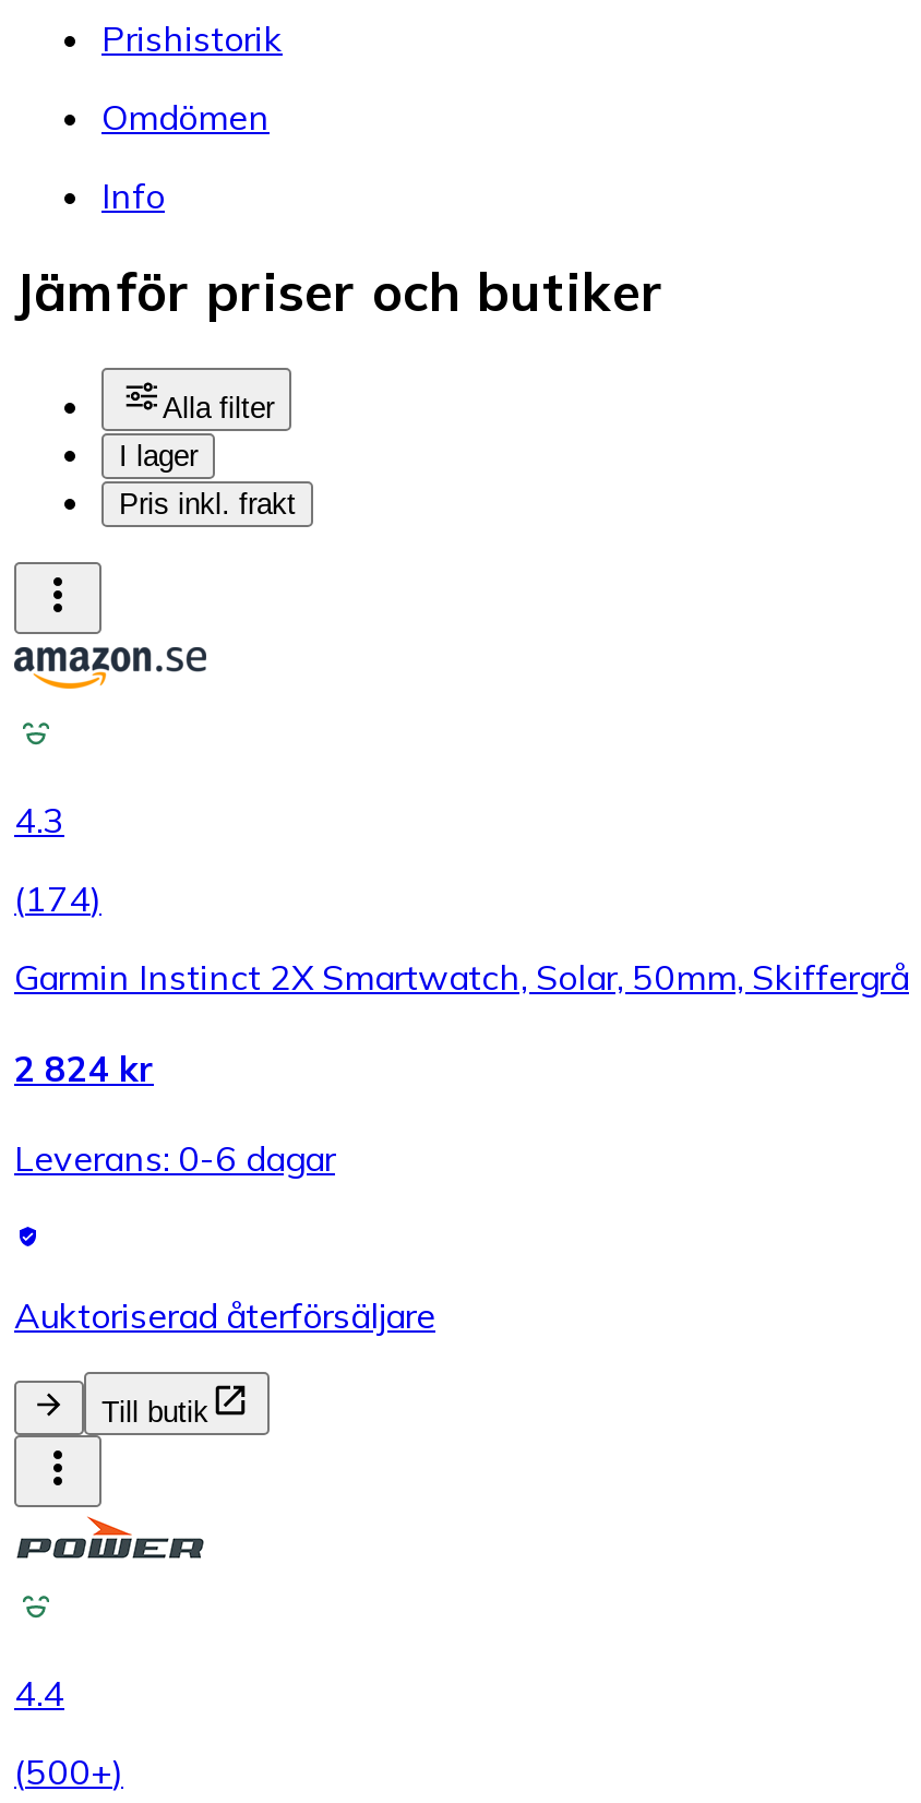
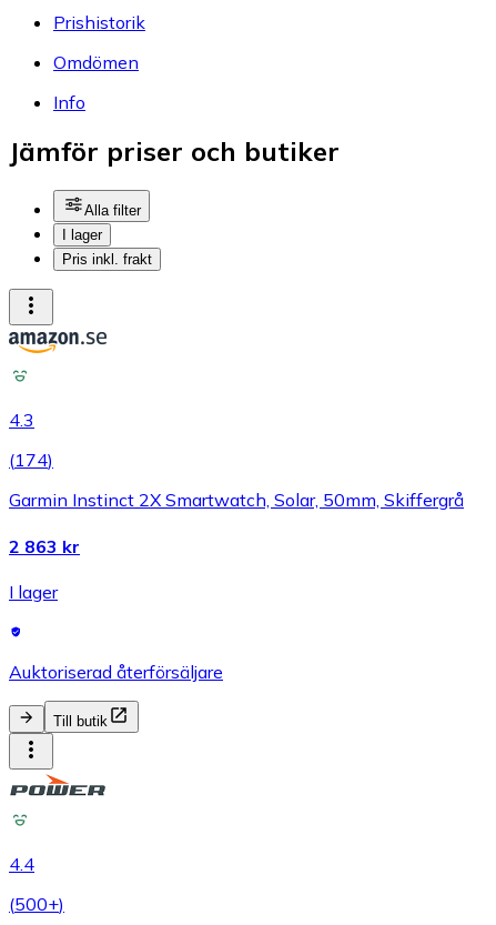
- 2 824 kr
+ 2 863 kr

- Leverans: 0-6 dagar
+ I lager
